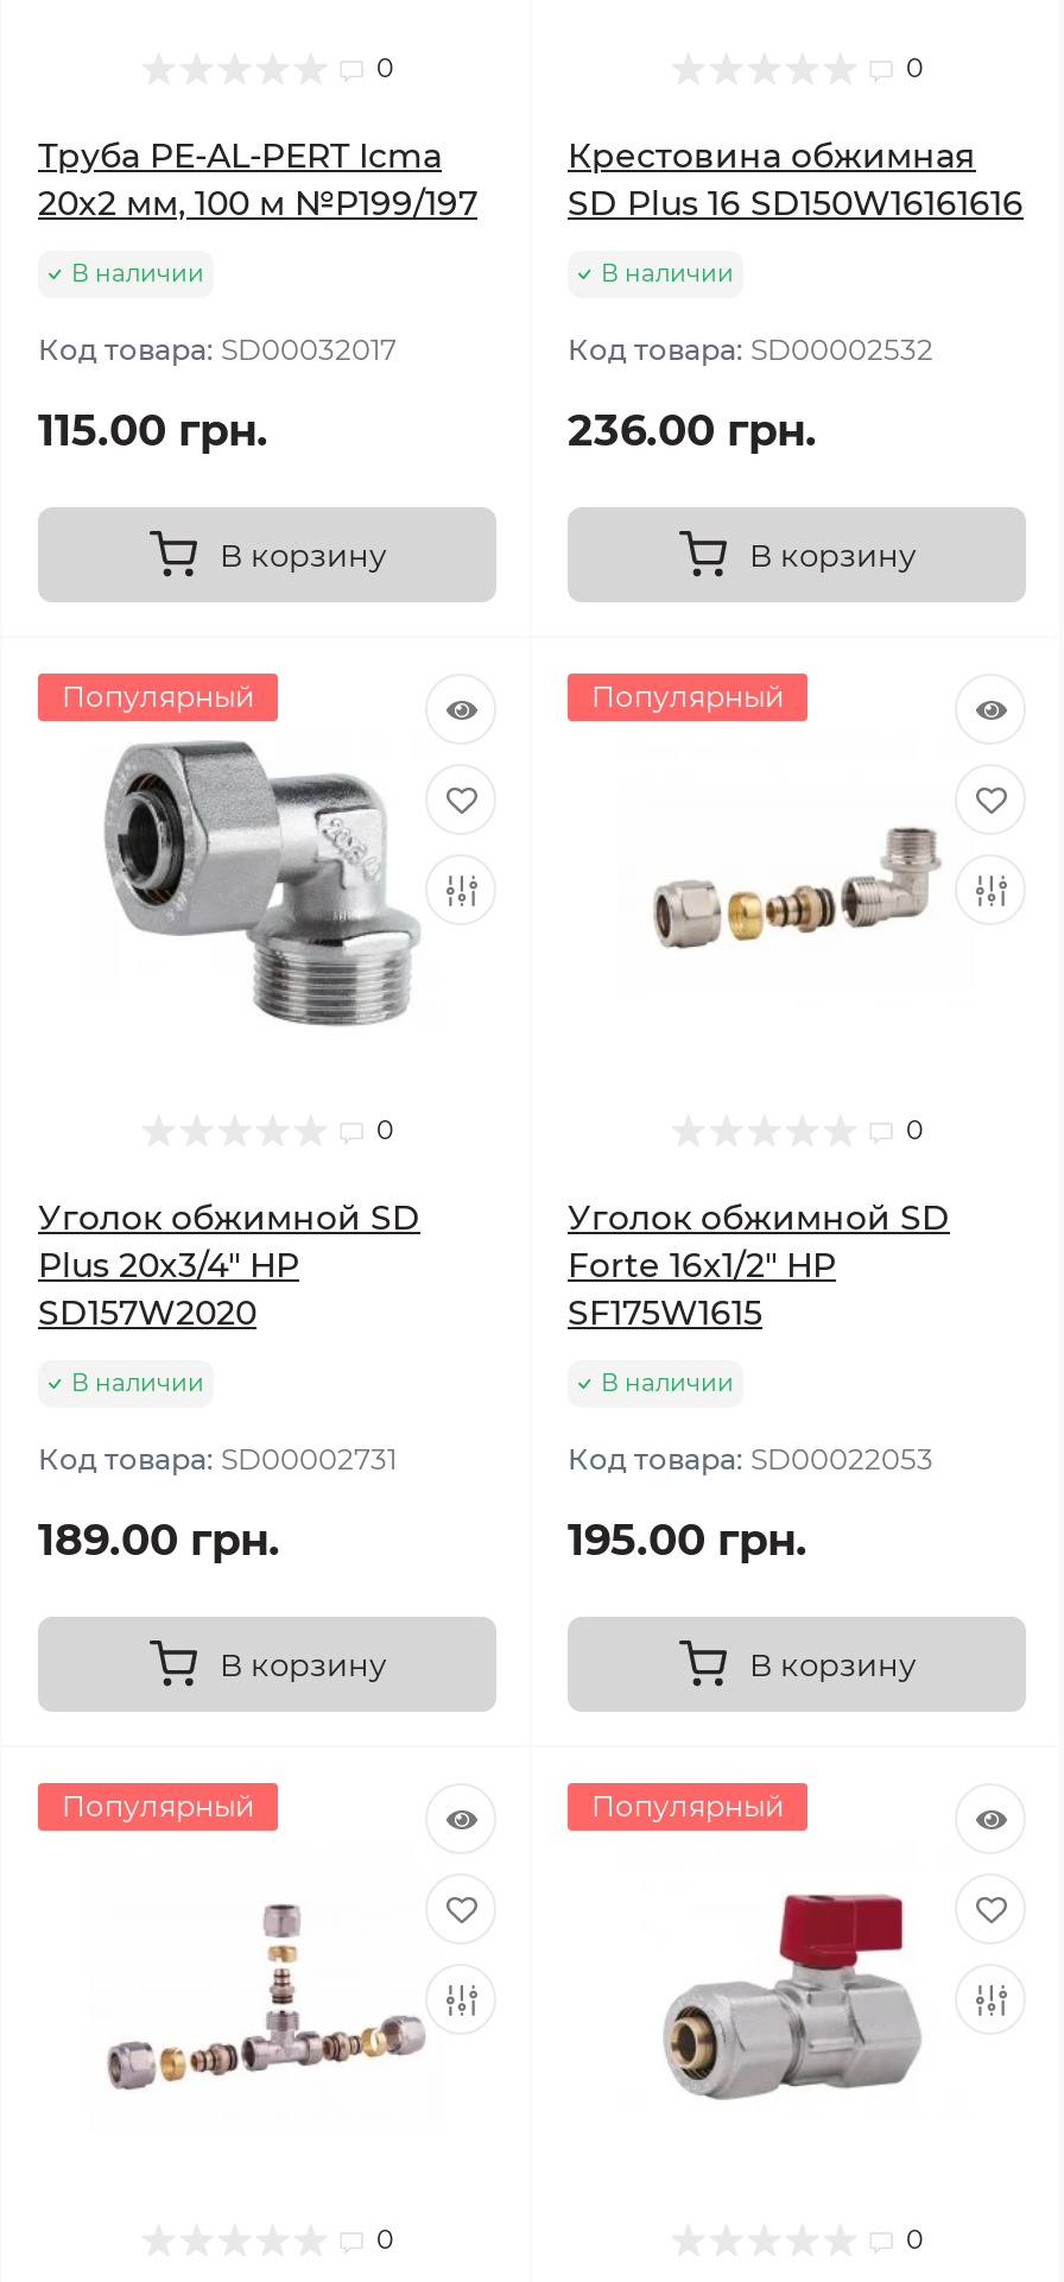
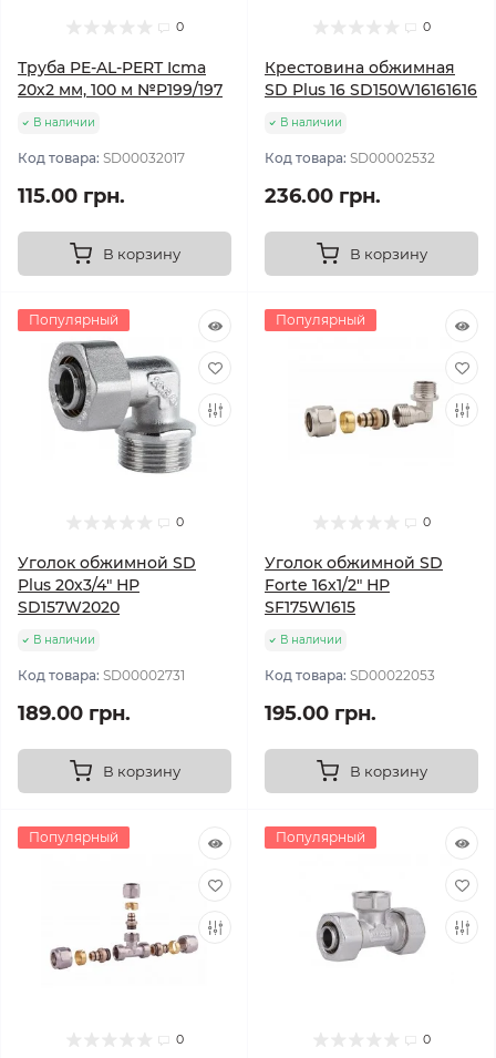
- [image]
+ [image]
